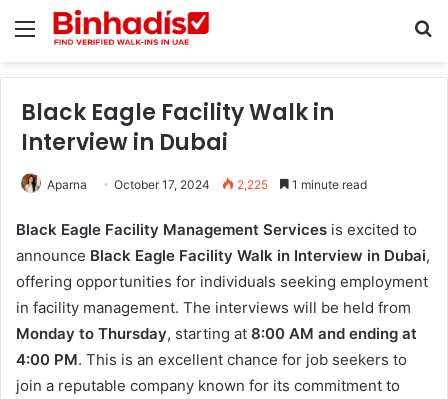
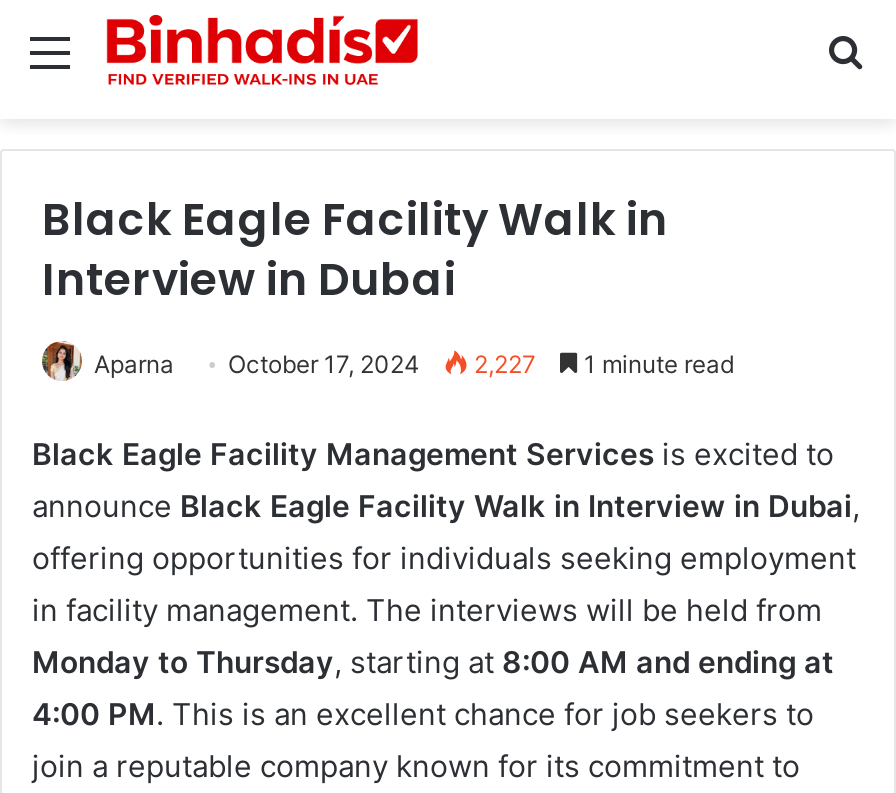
- Aparna October 17, 2024 2,225 1 minute read
+ Aparna October 17, 2024 2,227 1 minute read
